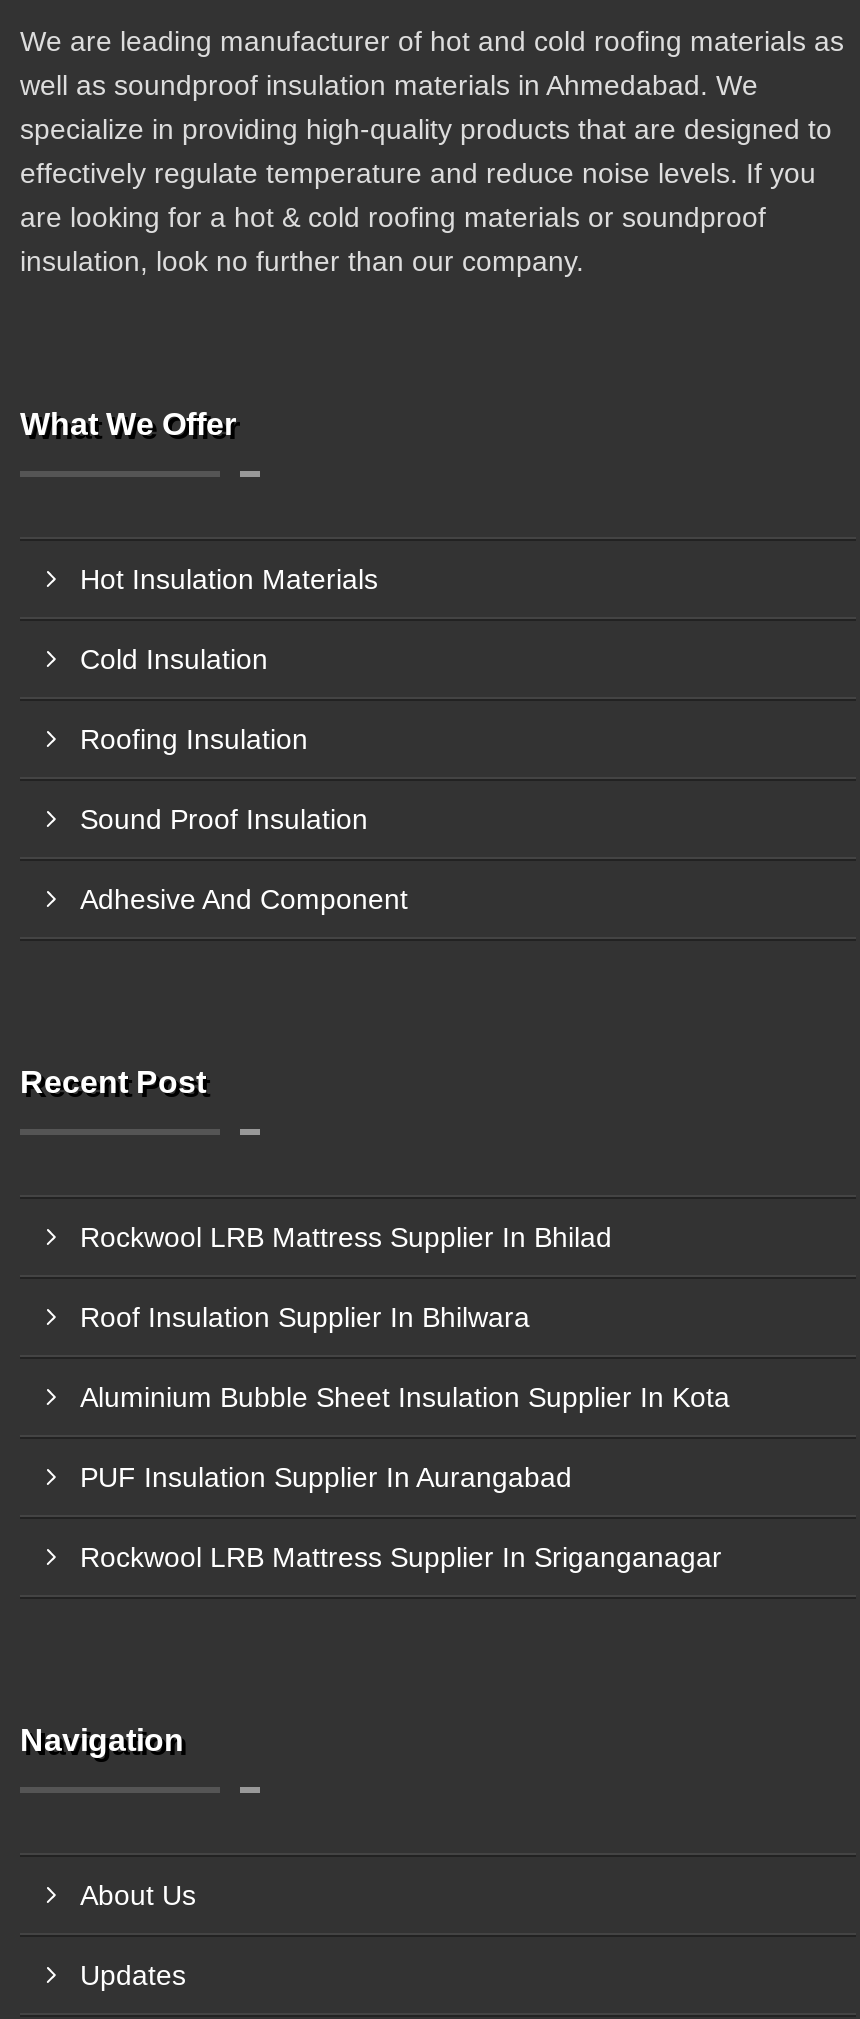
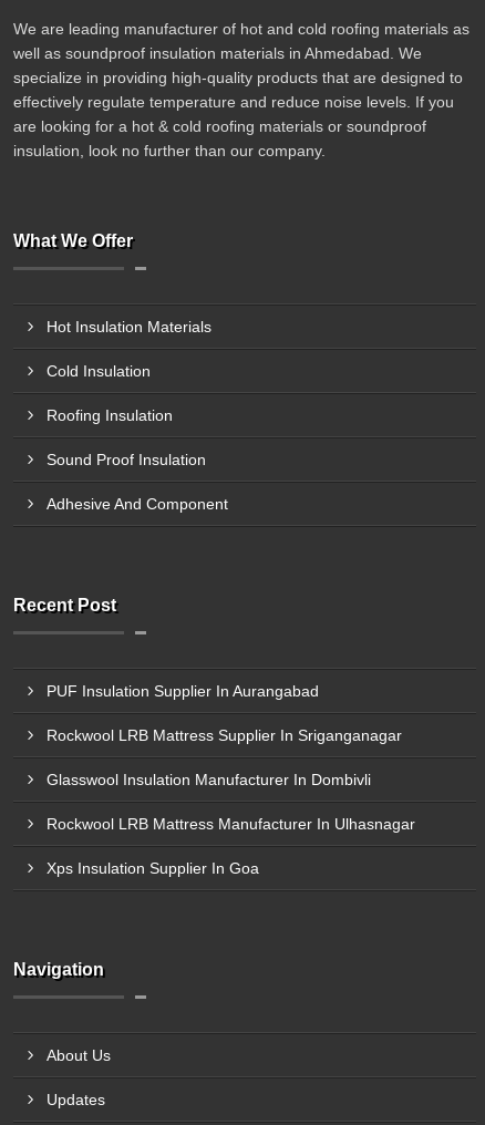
- Rockwool LRB Mattress Supplier In Bhilad
- Roof Insulation Supplier In Bhilwara
- Aluminium Bubble Sheet Insulation Supplier In Kota

moved up: PUF Insulation Supplier In Aurangabad | Rockwool LRB Mattress Supplier In Sriganganagar

+ Glasswool Insulation Manufacturer In Dombivli
+ Rockwool LRB Mattress Manufacturer In Ulhasnagar
+ Xps Insulation Supplier In Goa
